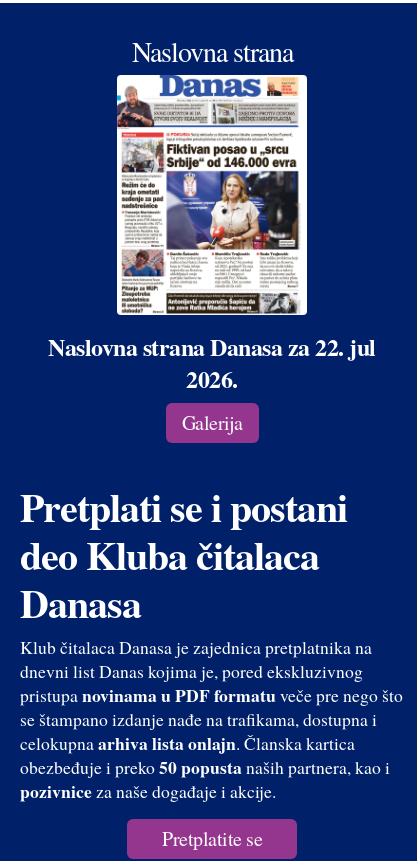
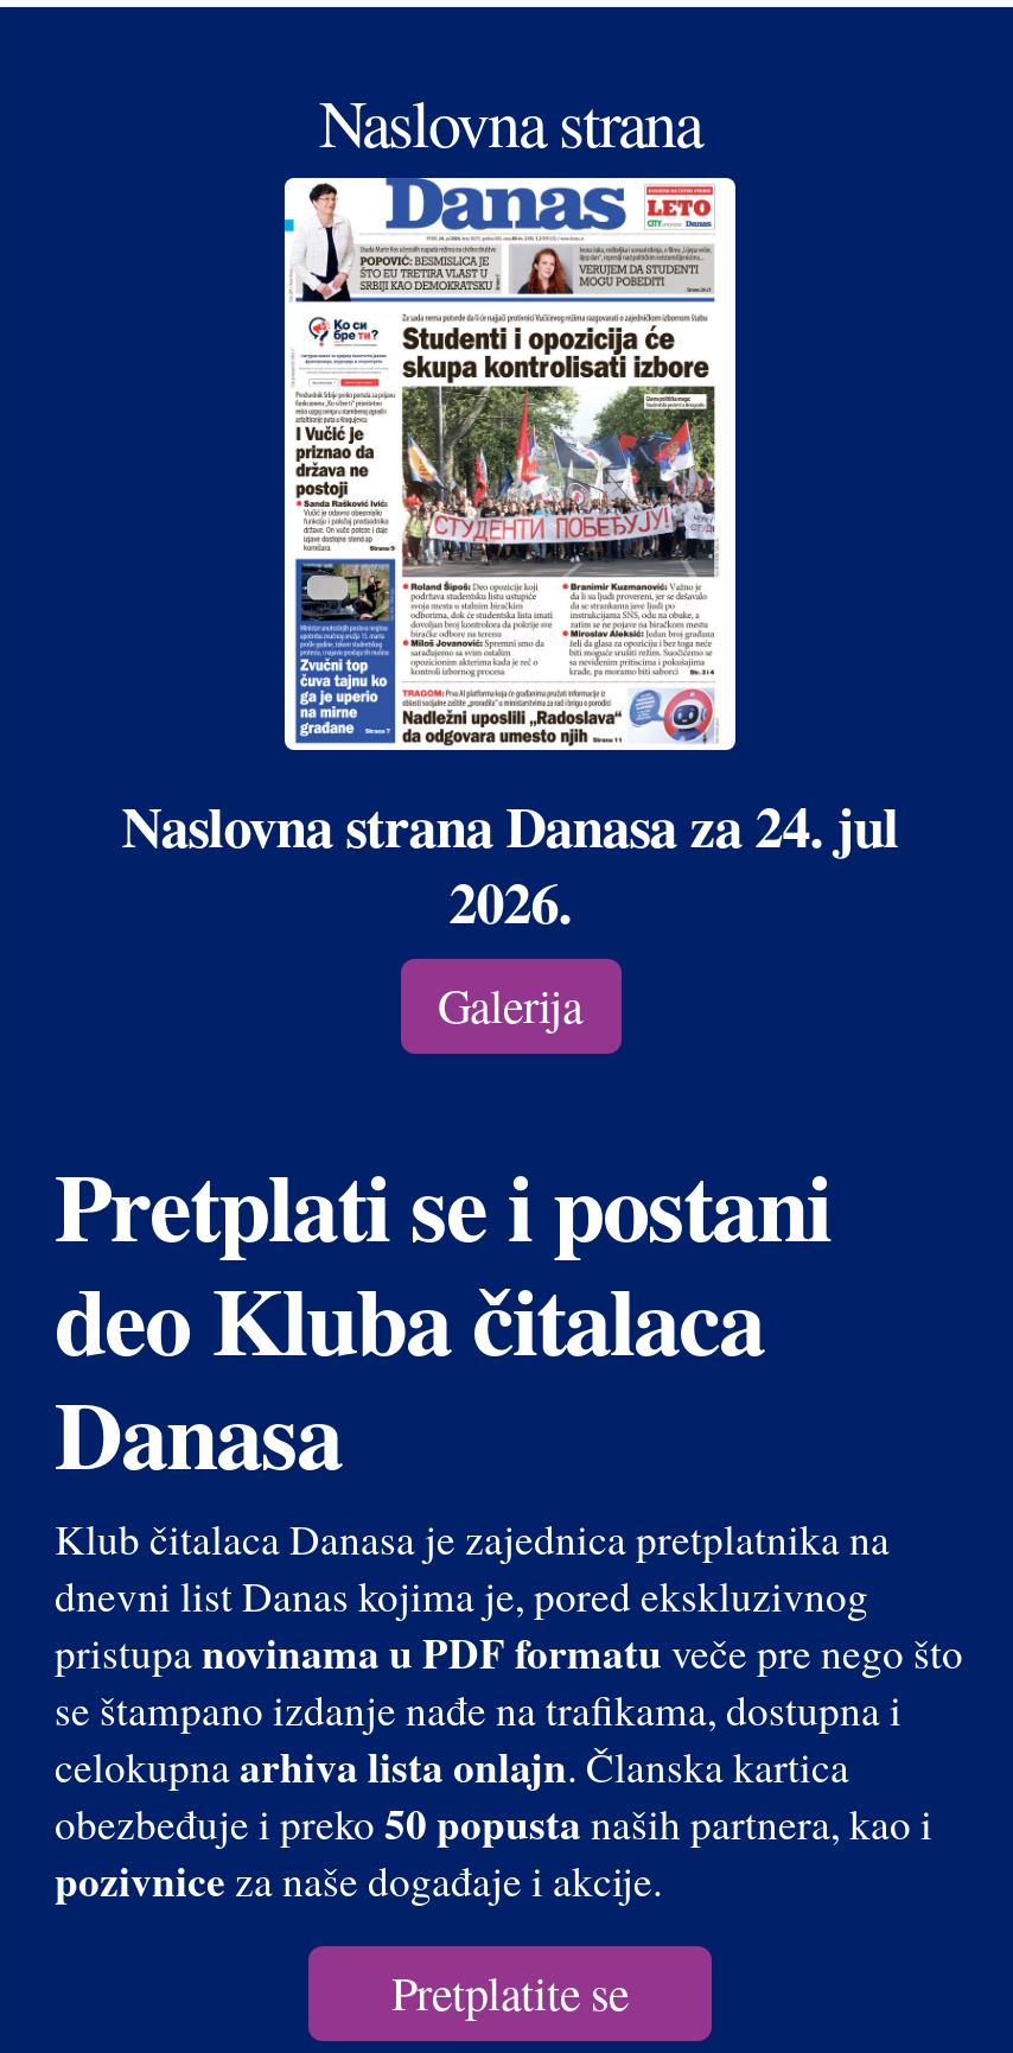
- [image]
- Naslovna strana Danasa za 22. jul
+ [image]
+ Naslovna strana Danasa za 24. jul
